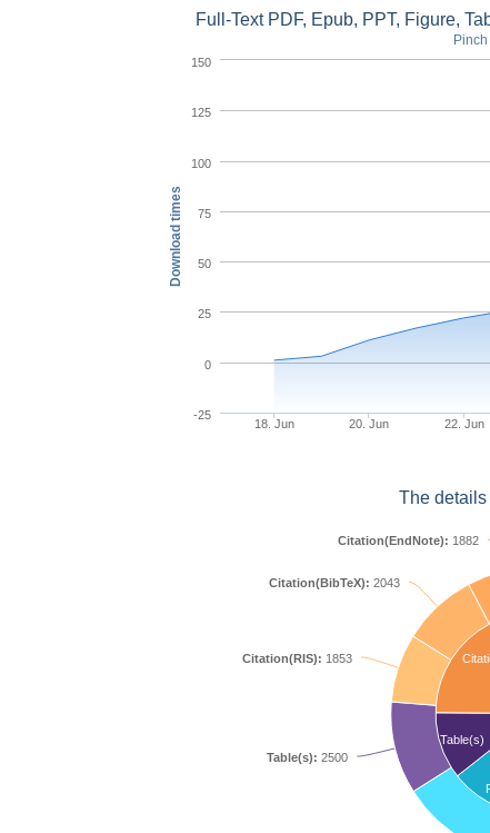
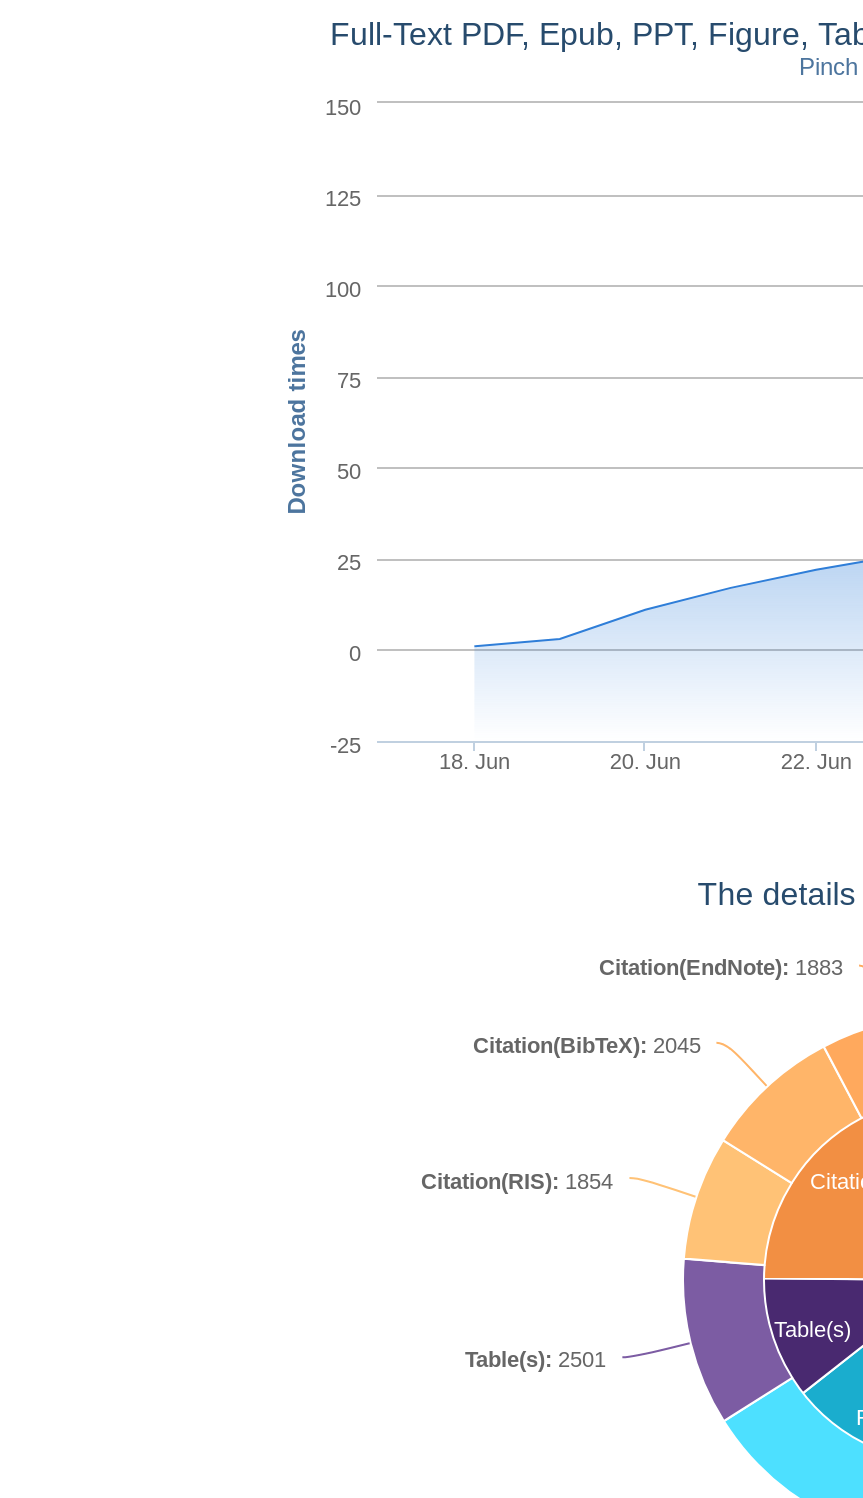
- Citation(EndNote): 1882
+ Citation(EndNote): 1883

- Citation(BibTeX): 2043
+ Citation(BibTeX): 2045

- Citation(RIS): 1853
+ Citation(RIS): 1854

- Table(s): 2500
+ Table(s): 2501
